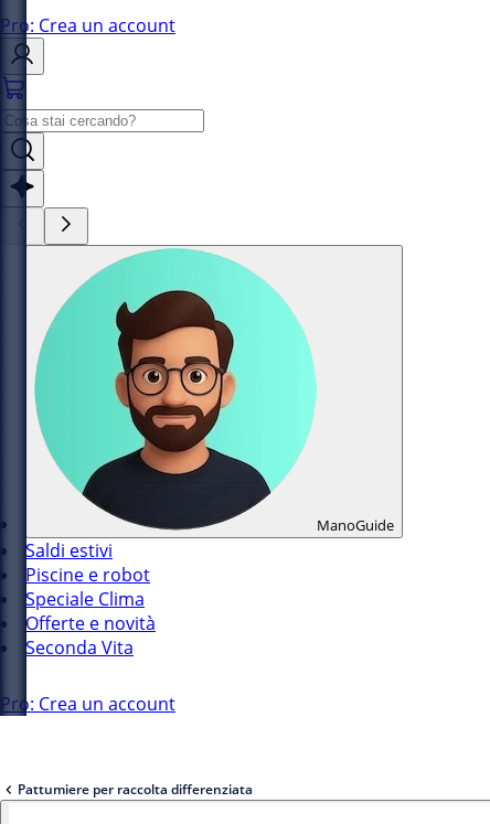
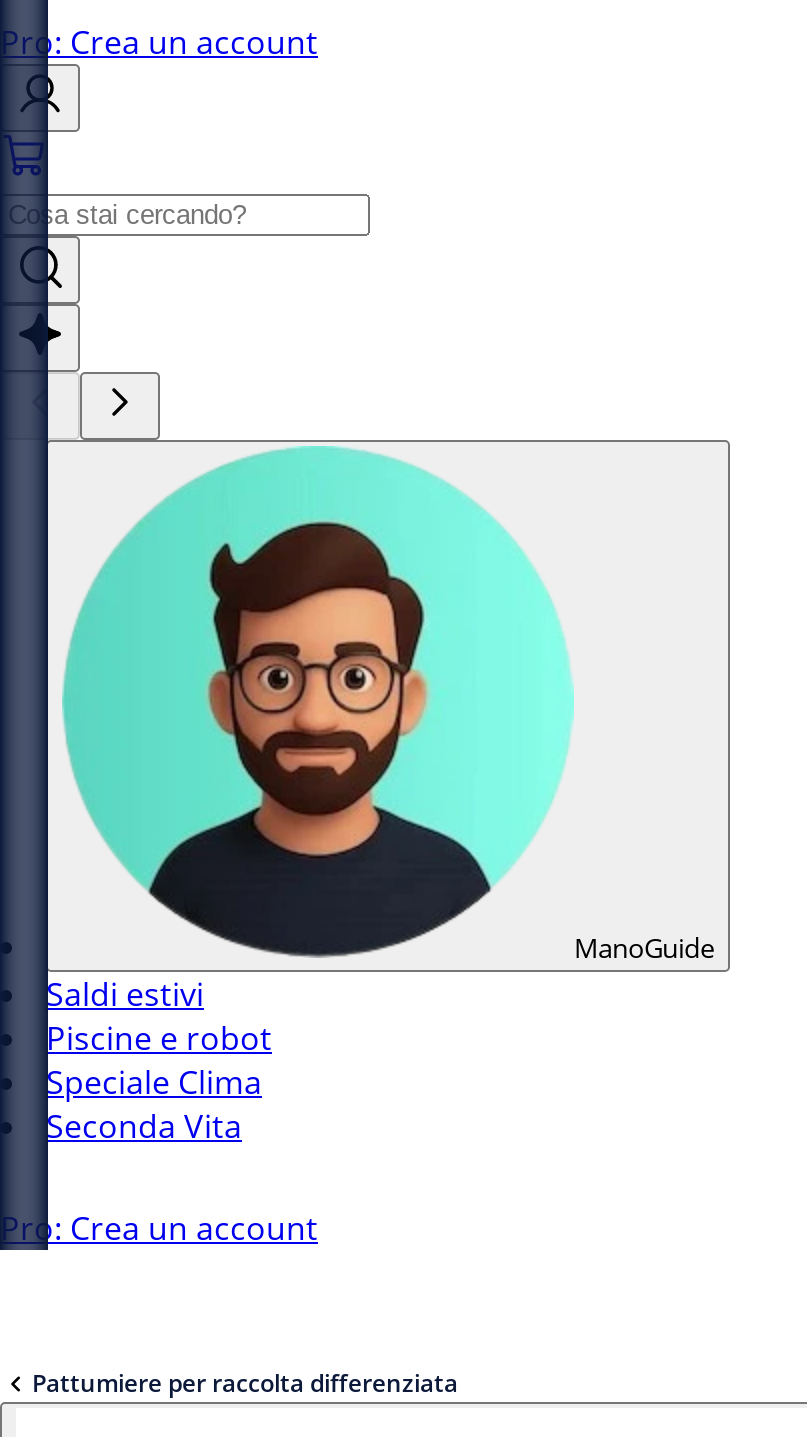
- Offerte e novità
